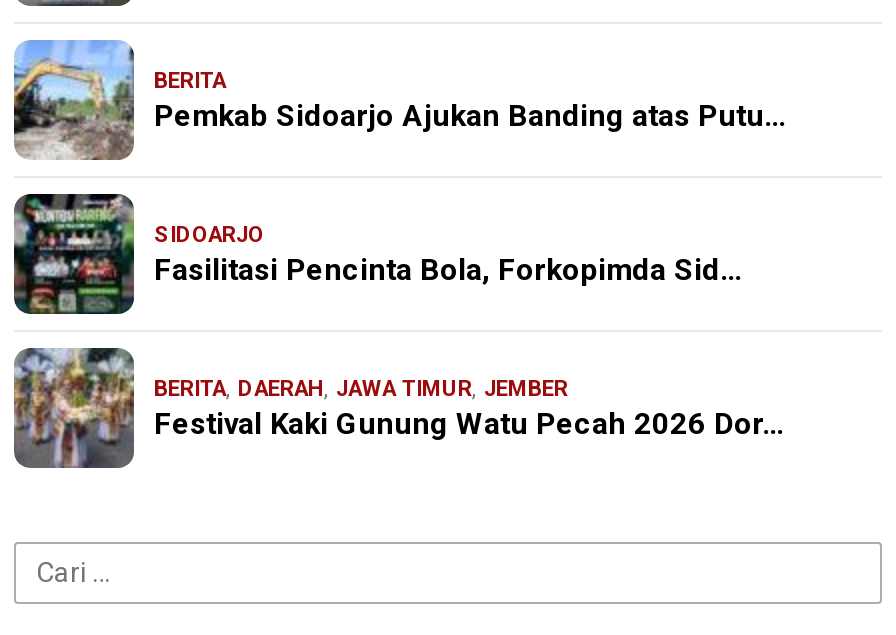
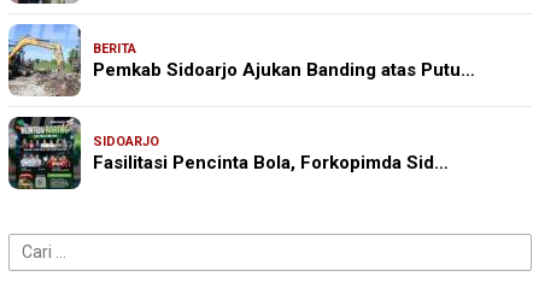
- [image]
- BERITA, DAERAH, JAWA TIMUR, JEMBER
- Festival Kaki Gunung Watu Pecah 2026 Dor…
